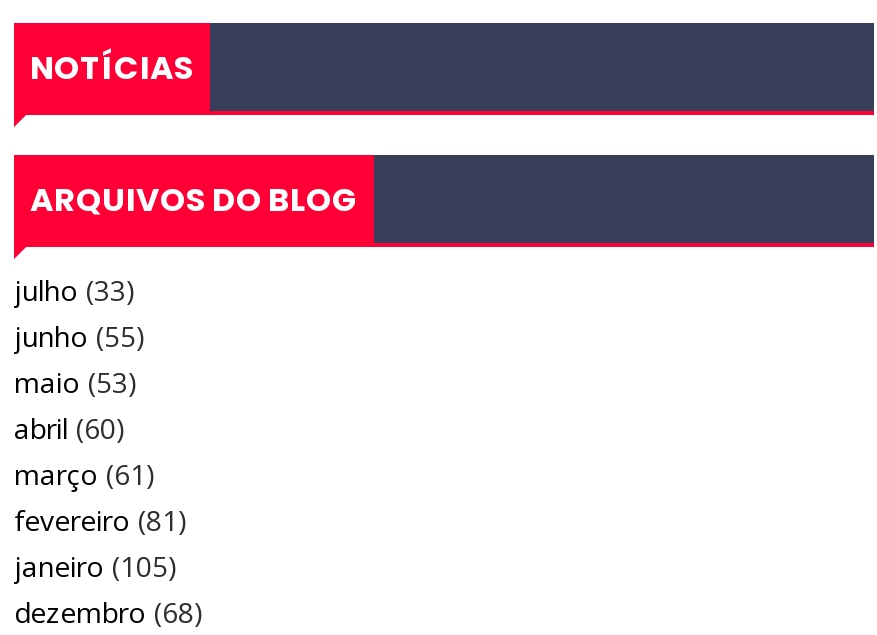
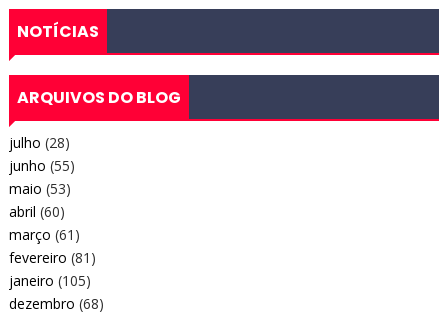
- julho (33)
+ julho (28)
